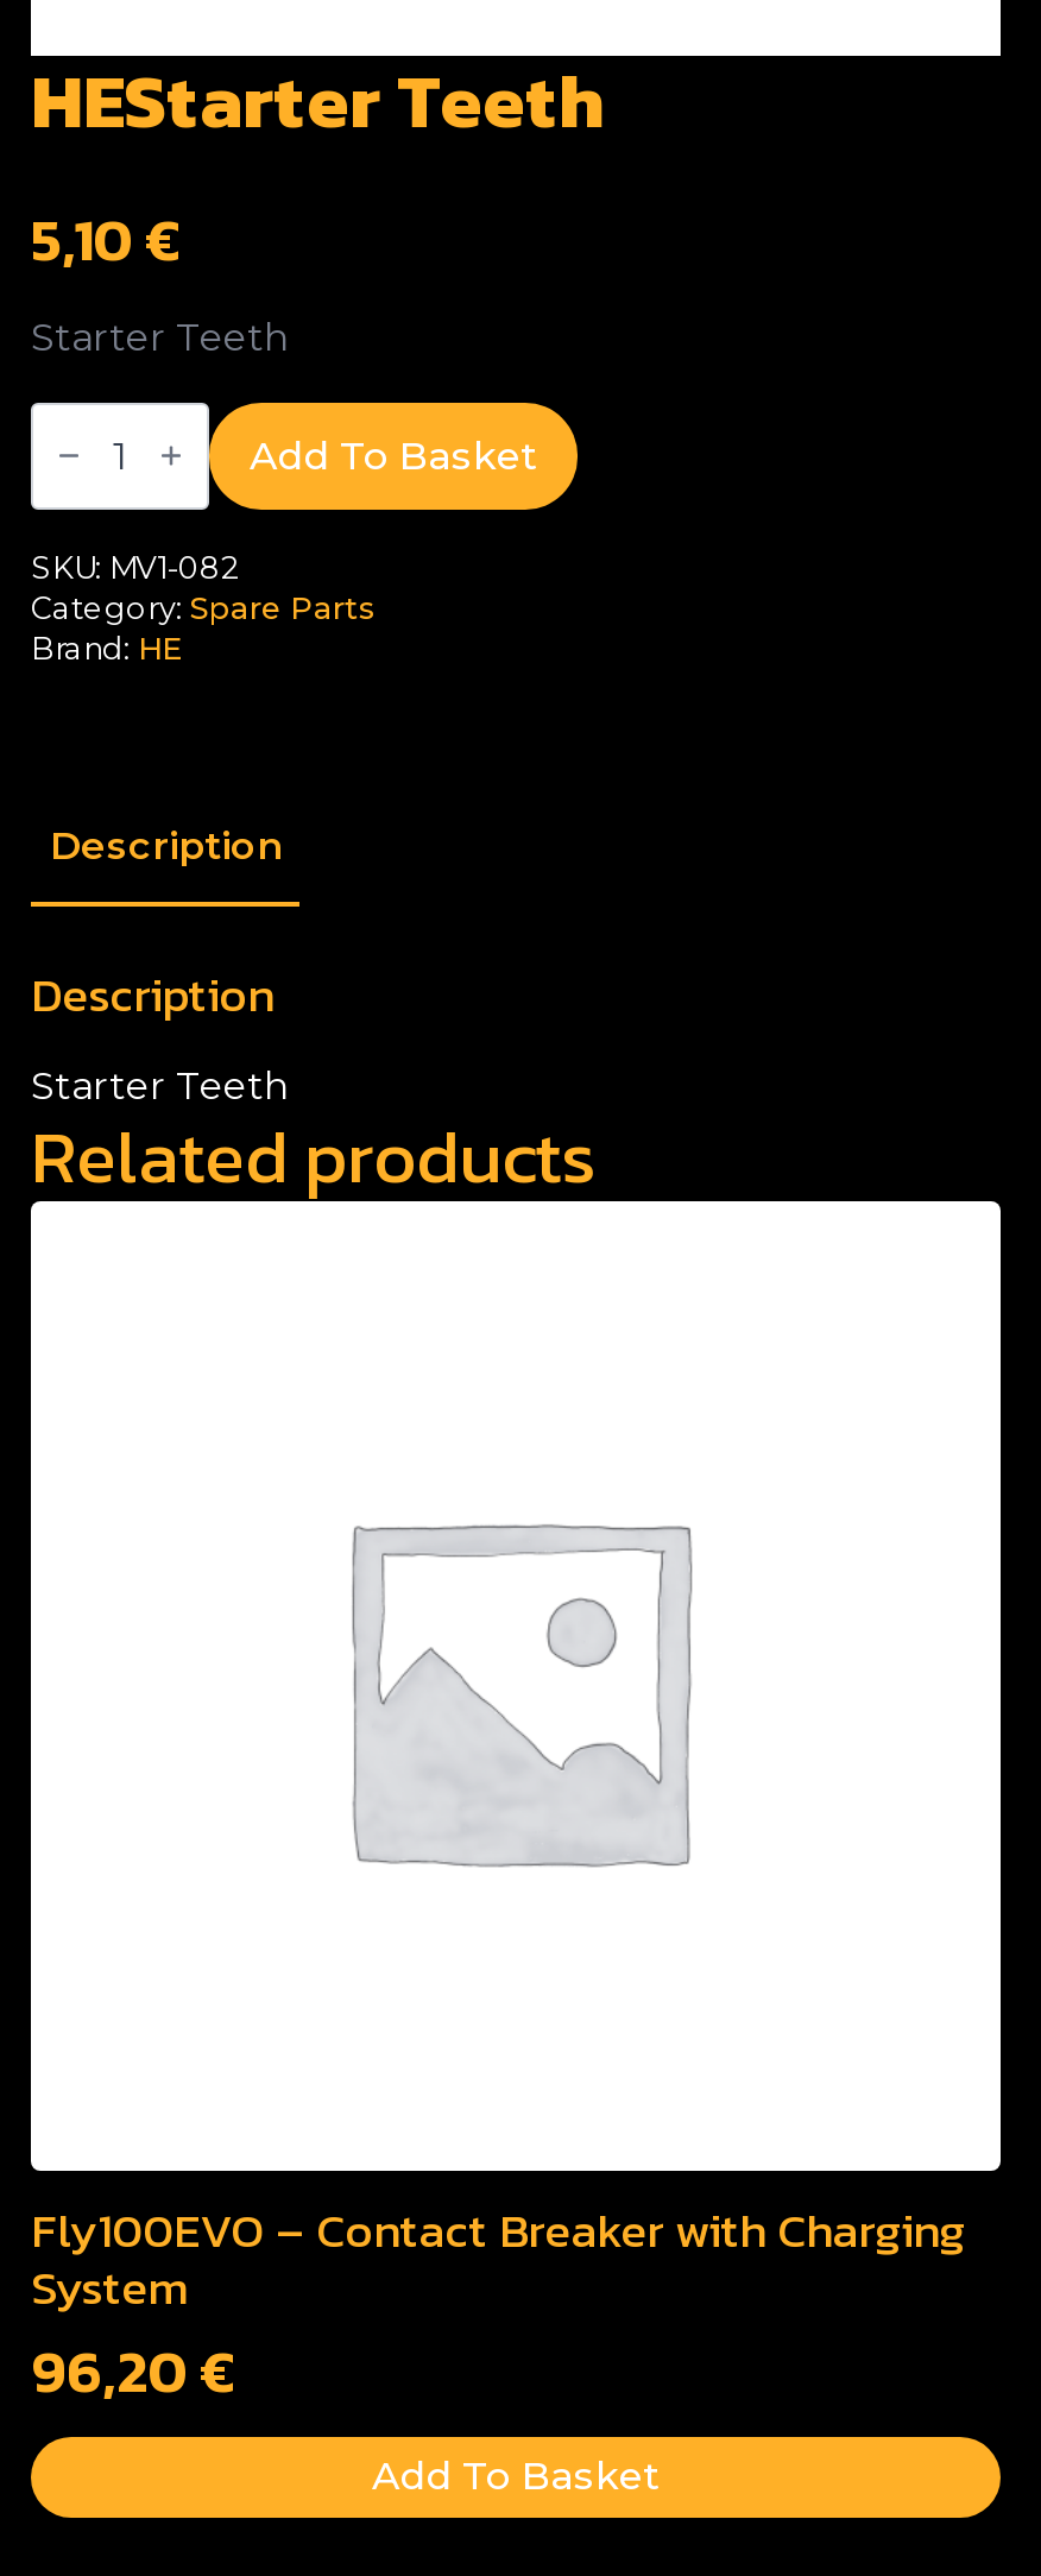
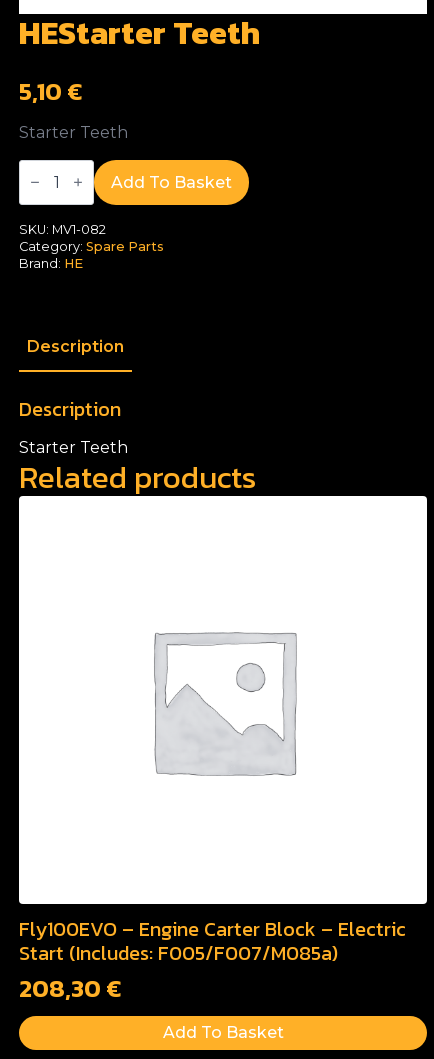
- Fly100EVO – Contact Breaker with Charging
- System
- 96,20 €
+ Fly100EVO – Engine Carter Block – Electric
+ Start (Includes: F005/F007/M085a)
+ 208,30 €
